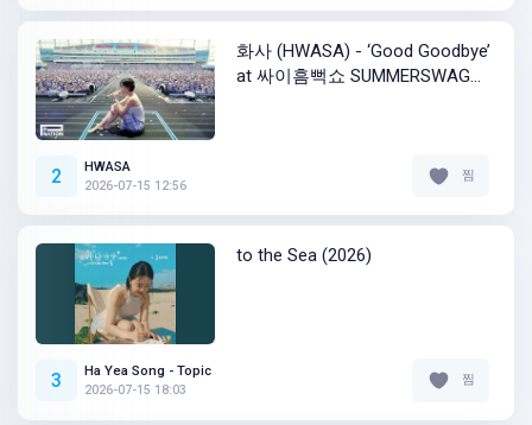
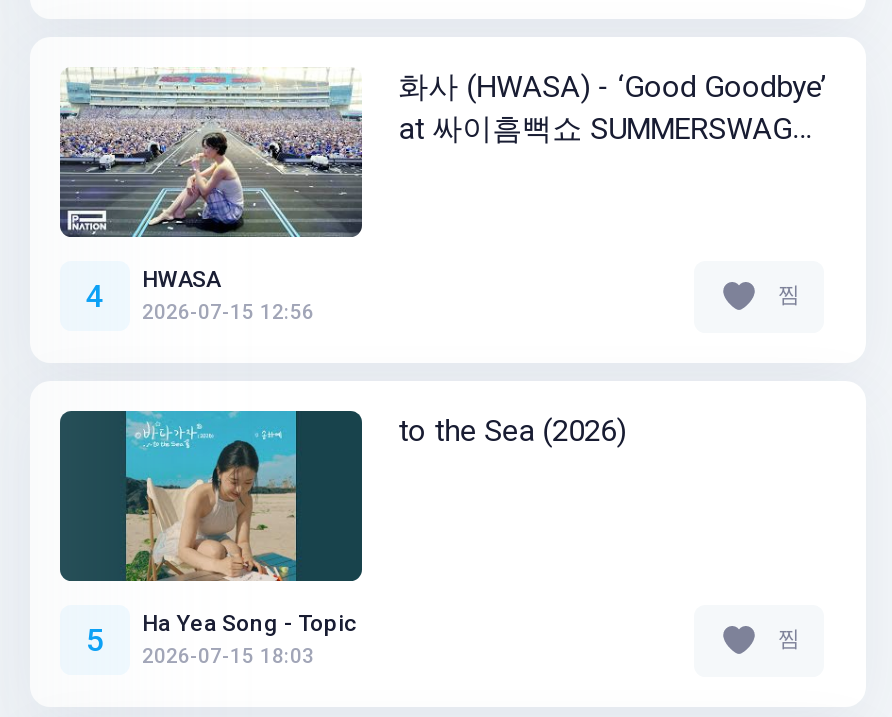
- 2 HWASA 2026-07-15 12:56
+ 4 HWASA 2026-07-15 12:56

- 3 Ha Yea Song - Topic 2026-07-15 18:03
+ 5 Ha Yea Song - Topic 2026-07-15 18:03
